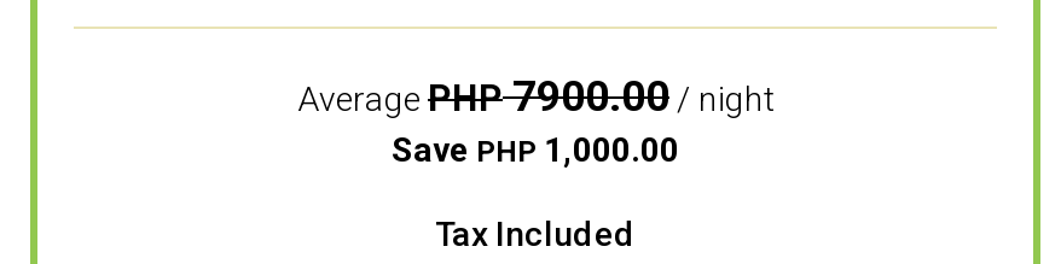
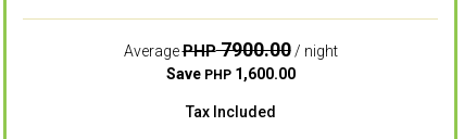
- Save PHP 1,000.00
+ Save PHP 1,600.00
